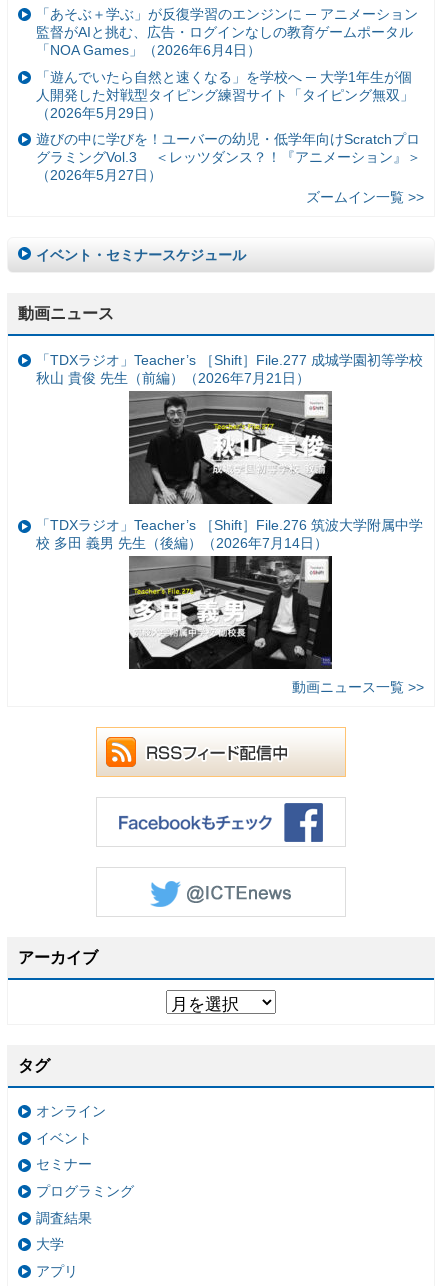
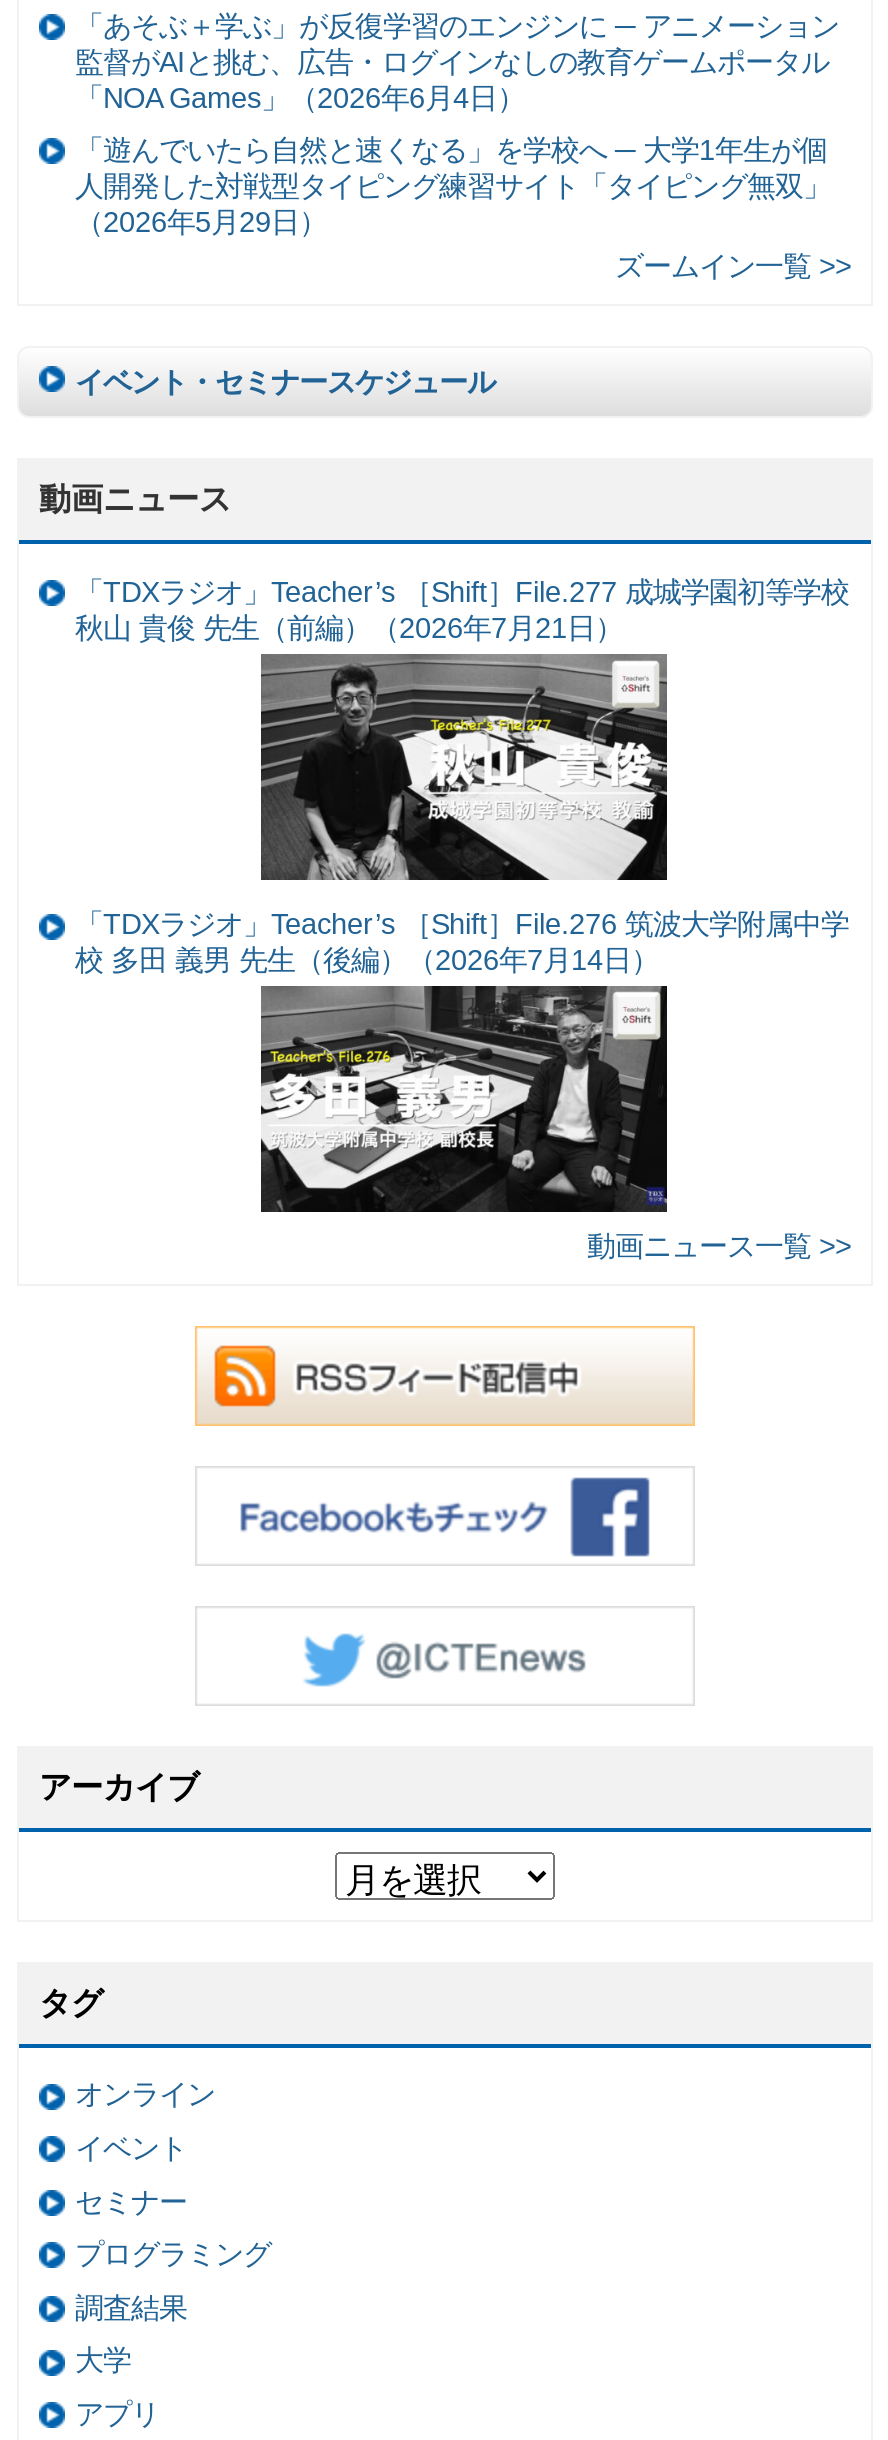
- 遊びの中に学びを！ユーバーの幼児・低学年向けScratchプロ
- グラミングVol.3 ＜レッツダンス？！『アニメーション』＞
- （2026年5月27日）
